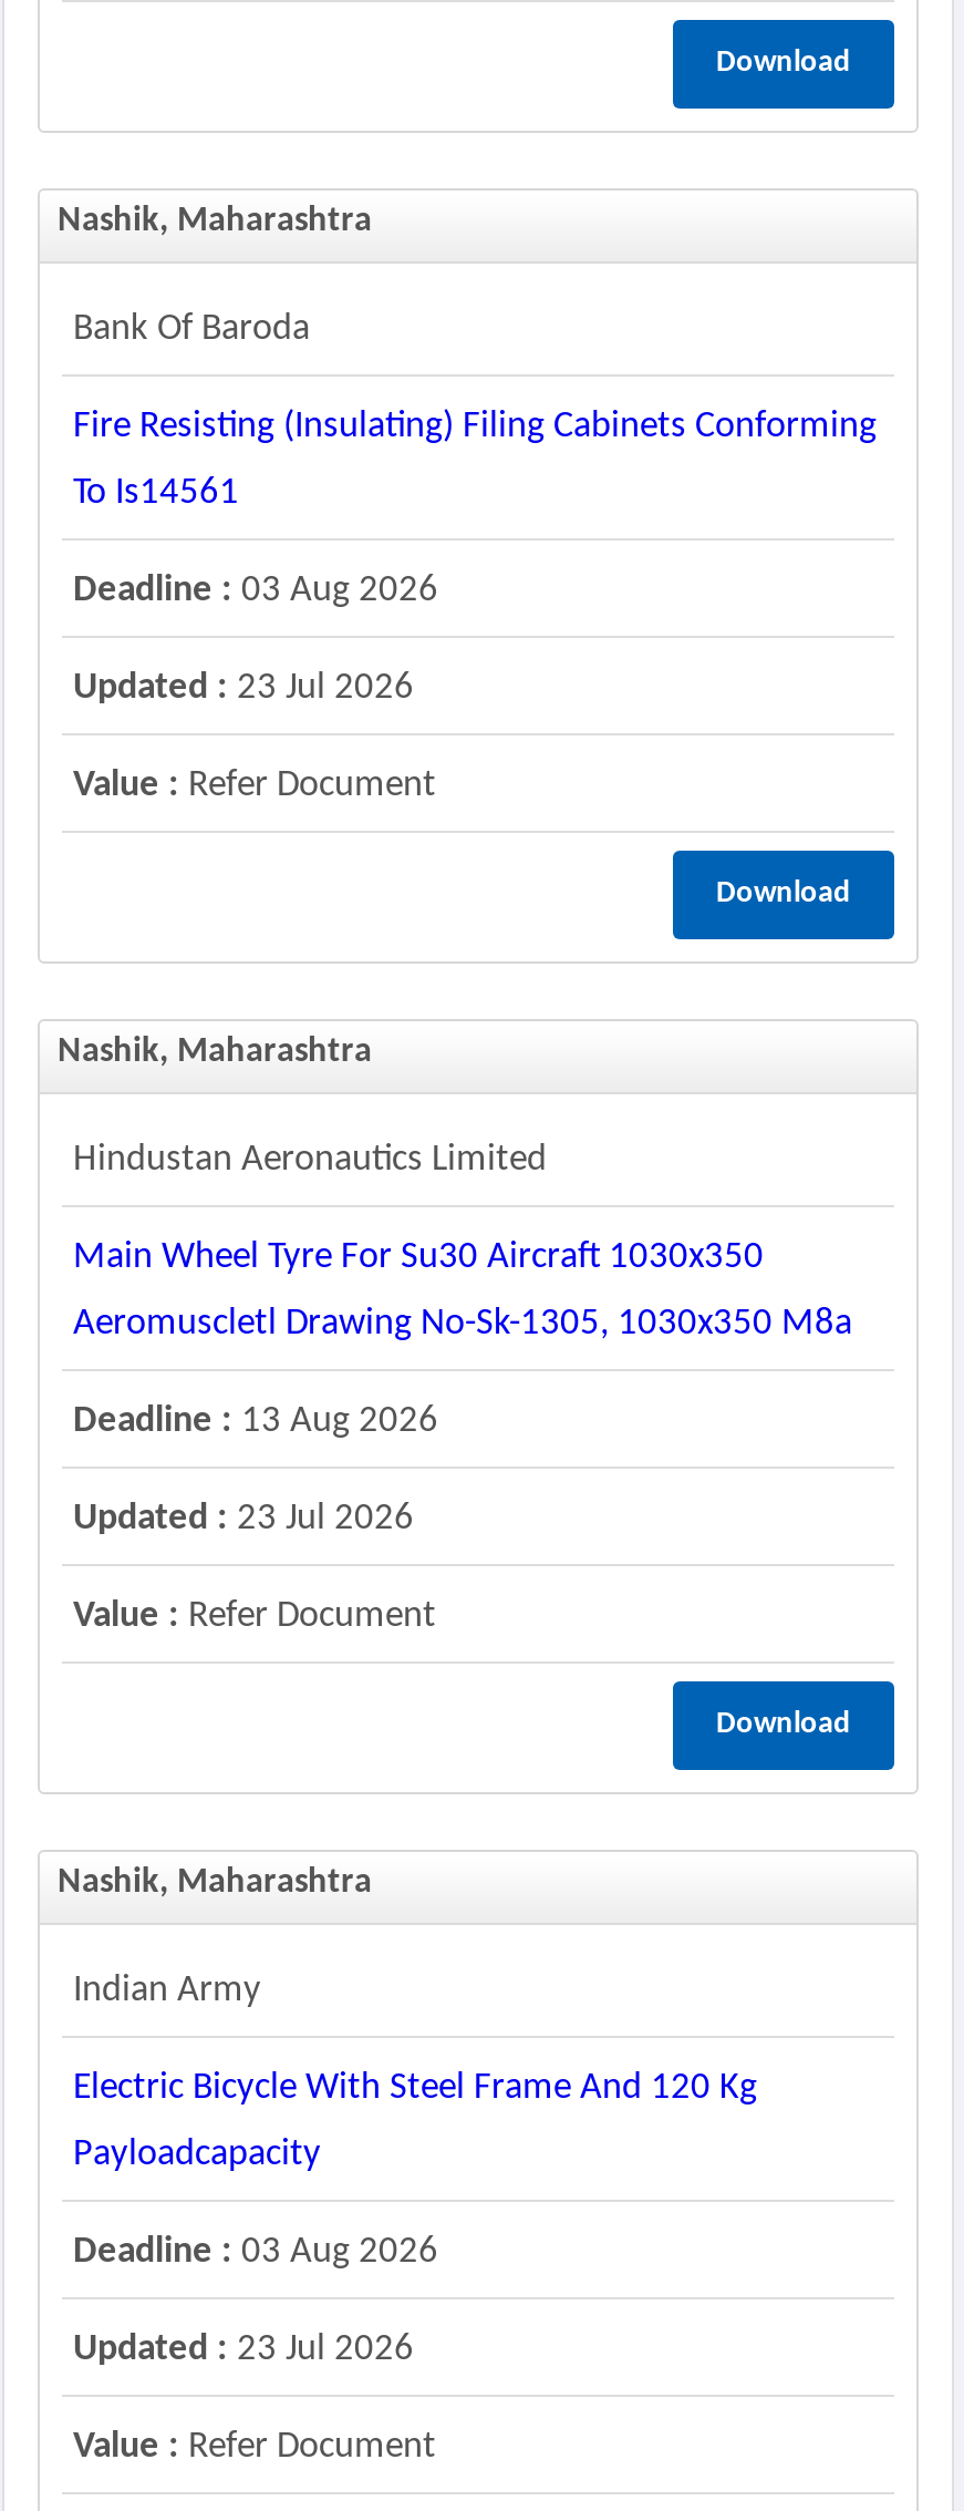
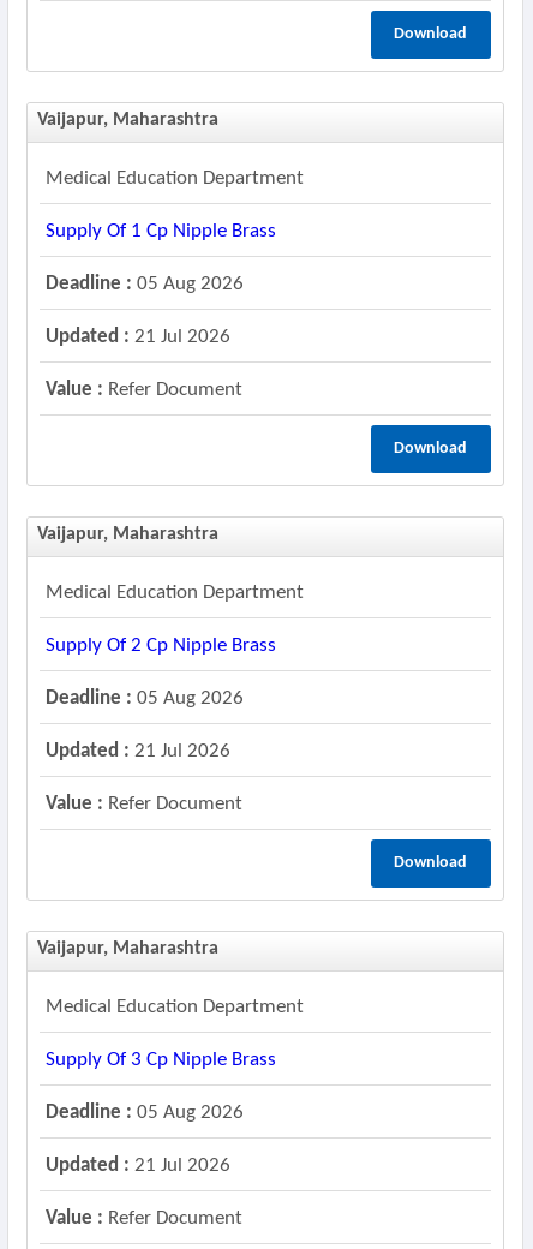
- Nashik, Maharashtra
- Bank Of Baroda
- Fire Resisting (insulating) Filing Cabinets Conforming
- To Is14561
- Deadline : 03 Aug 2026
- Updated : 23 Jul 2026
+ Vaijapur, Maharashtra
+ Medical Education Department
+ Supply Of 1 Cp Nipple Brass
+ Deadline : 05 Aug 2026
+ Updated : 21 Jul 2026

- Nashik, Maharashtra
- Hindustan Aeronautics Limited
- Main Wheel Tyre For Su30 Aircraft 1030x350
- Aeromuscletl Drawing No-Sk-1305, 1030x350 M8a
- Deadline : 13 Aug 2026
- Updated : 23 Jul 2026
+ Vaijapur, Maharashtra
+ Medical Education Department
+ Supply Of 2 Cp Nipple Brass
+ Deadline : 05 Aug 2026
+ Updated : 21 Jul 2026

- Nashik, Maharashtra
- Indian Army
- Electric Bicycle With Steel Frame And 120 Kg
- Payloadcapacity
- Deadline : 03 Aug 2026
- Updated : 23 Jul 2026
+ Vaijapur, Maharashtra
+ Medical Education Department
+ Supply Of 3 Cp Nipple Brass
+ Deadline : 05 Aug 2026
+ Updated : 21 Jul 2026
